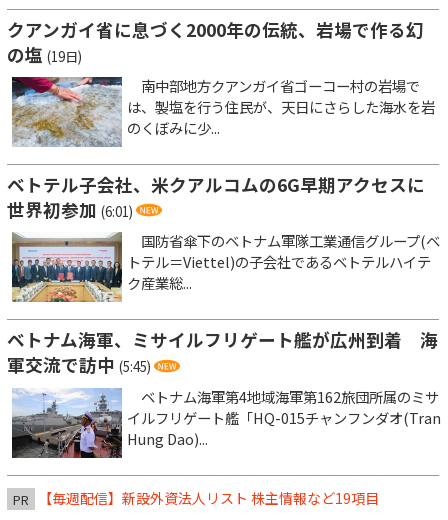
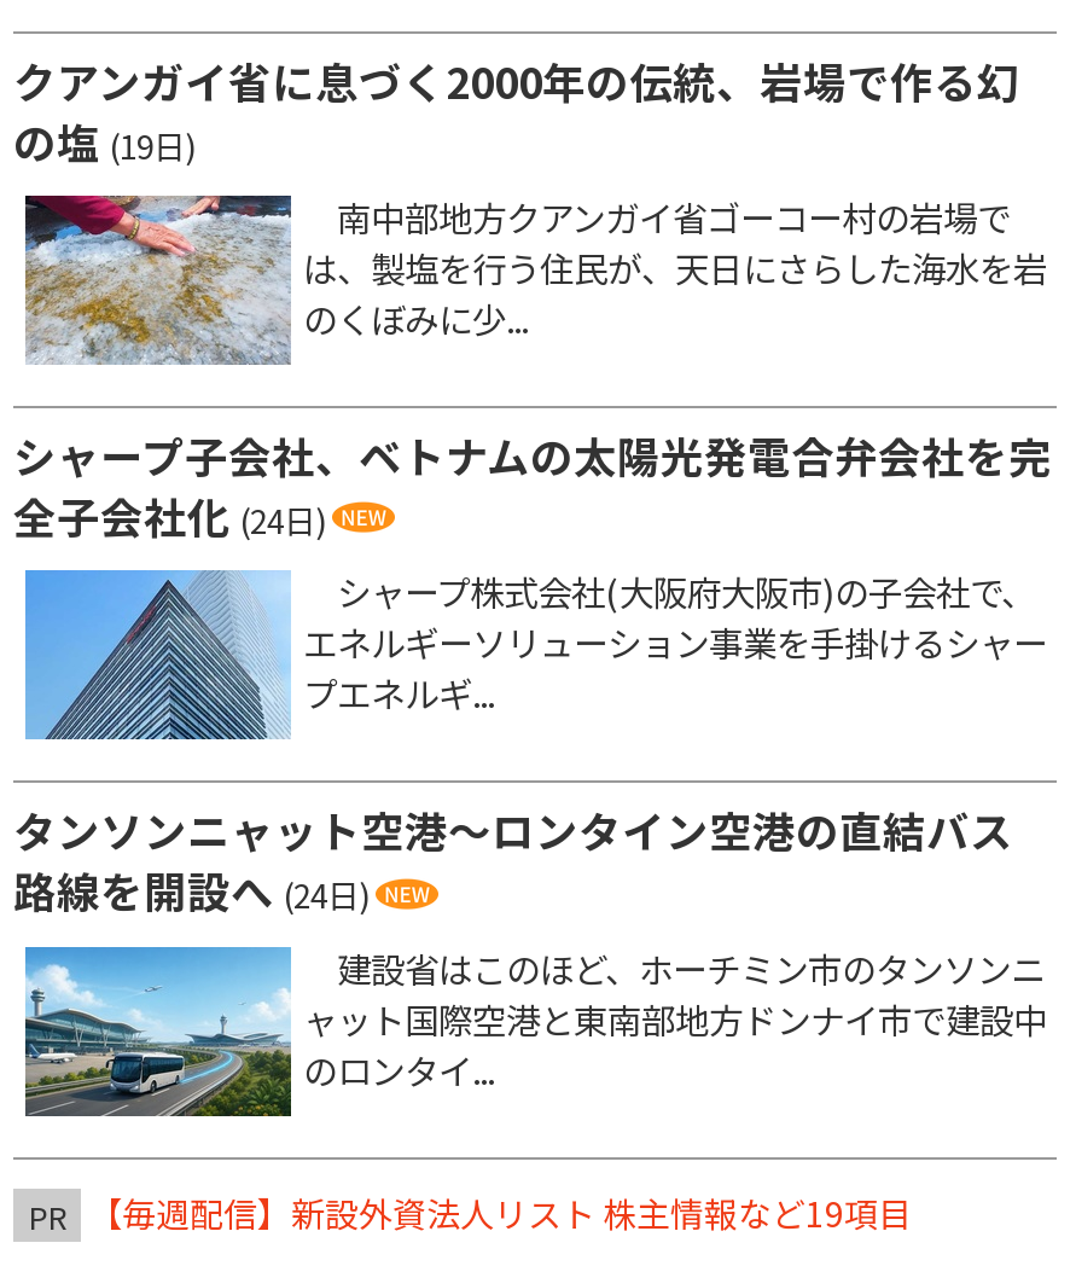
- [image]
- ベトテル子会社、米クアルコムの6G早期アクセスに
- 世界初参加 (6:01)
- 国防省傘下のベトナム軍隊工業通信グループ(ベ
- トテル＝Viettel)の子会社であるベトテルハイテ
- ク産業総...
+ [image]
+ シャープ子会社、ベトナムの太陽光発電合弁会社を完
+ 全子会社化 (24日)
+ シャープ株式会社(大阪府大阪市)の子会社で、
+ エネルギーソリューション事業を手掛けるシャー
+ プエネルギ...

- [image]
- ベトナム海軍、ミサイルフリゲート艦が広州到着 海
- 軍交流で訪中 (5:45)
- ベトナム海軍第4地域海軍第162旅団所属のミサ
- イルフリゲート艦「HQ-015チャンフンダオ(Tran
- Hung Dao)...
+ [image]
+ タンソンニャット空港～ロンタイン空港の直結バス
+ 路線を開設へ (24日)
+ 建設省はこのほど、ホーチミン市のタンソンニ
+ ャット国際空港と東南部地方ドンナイ市で建設中
+ のロンタイ...
